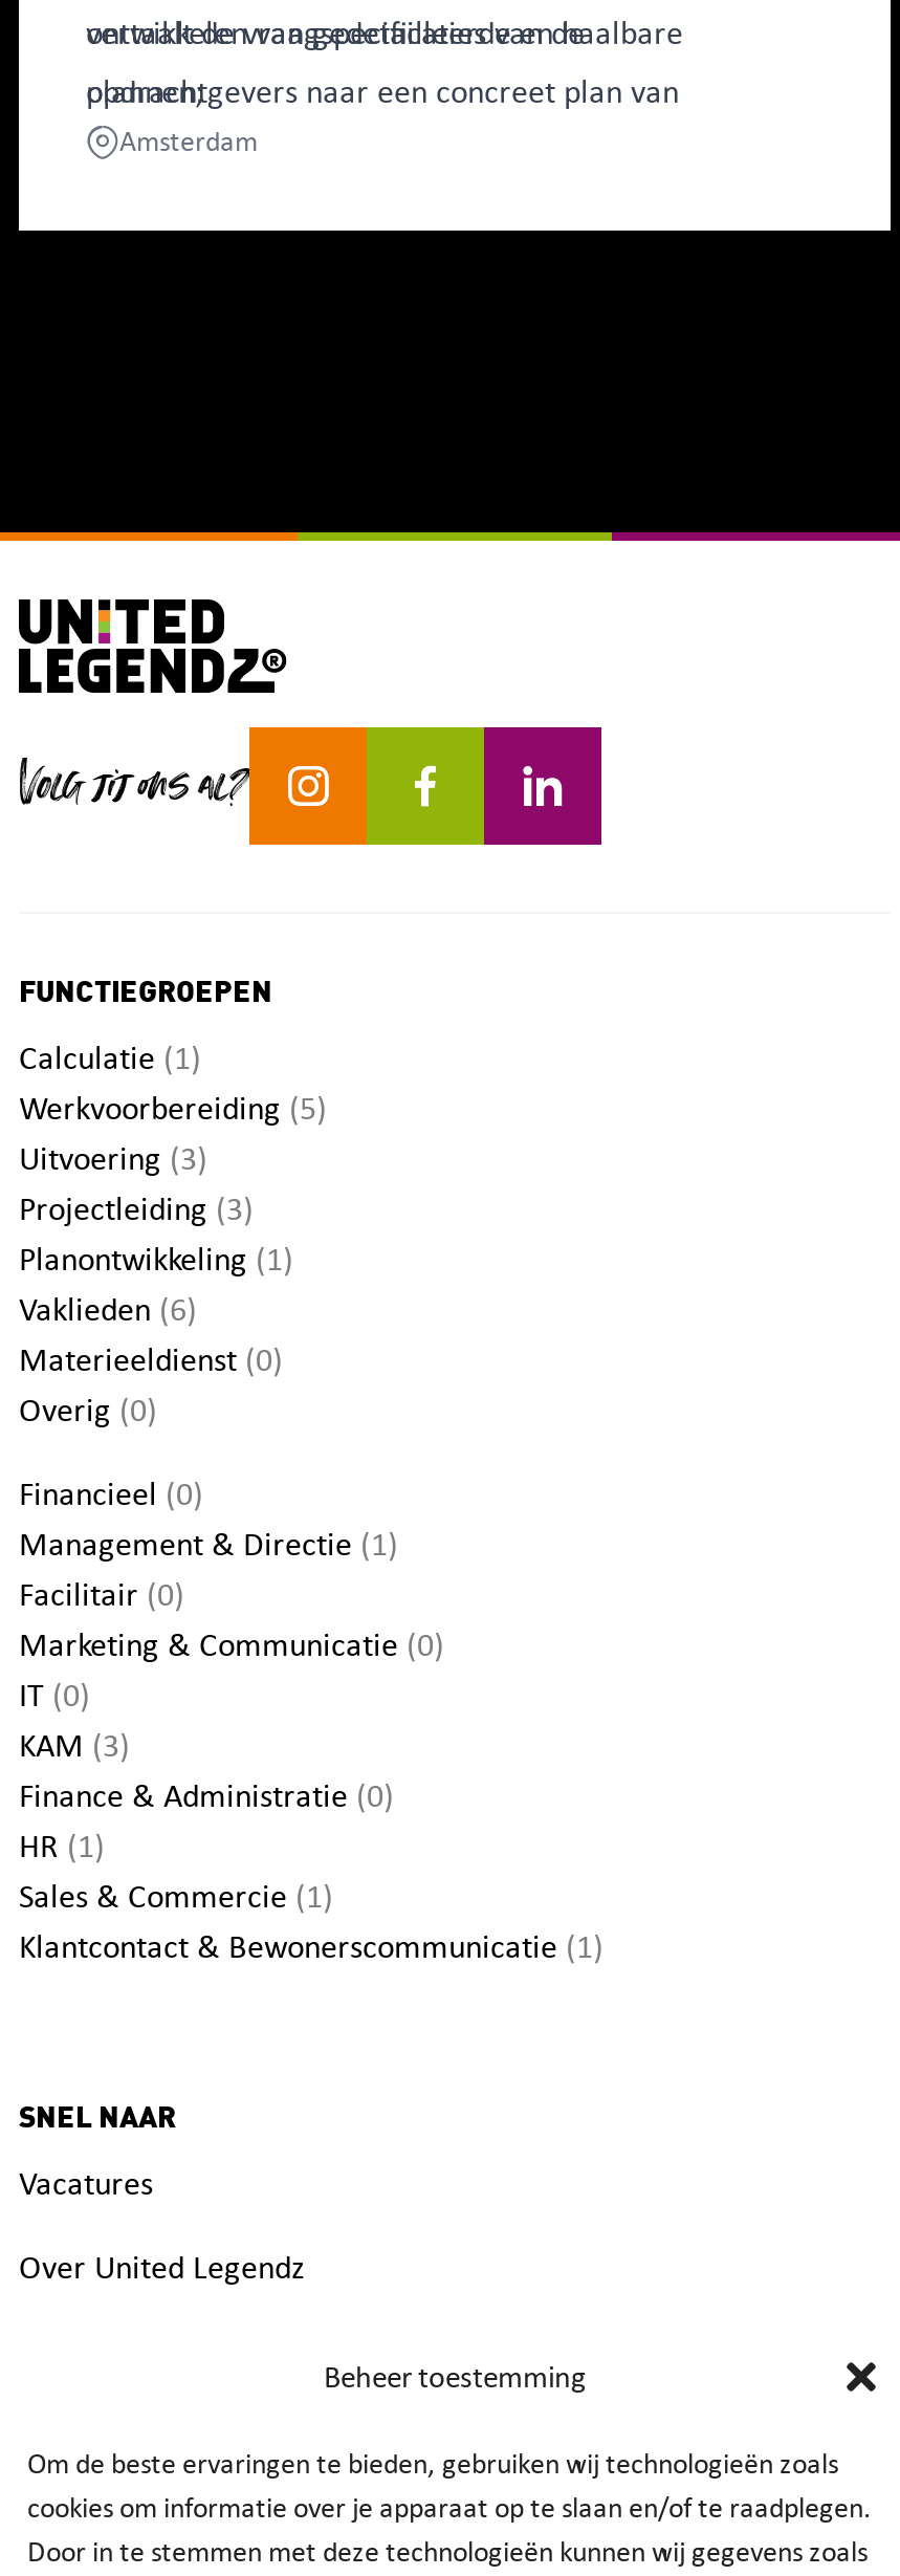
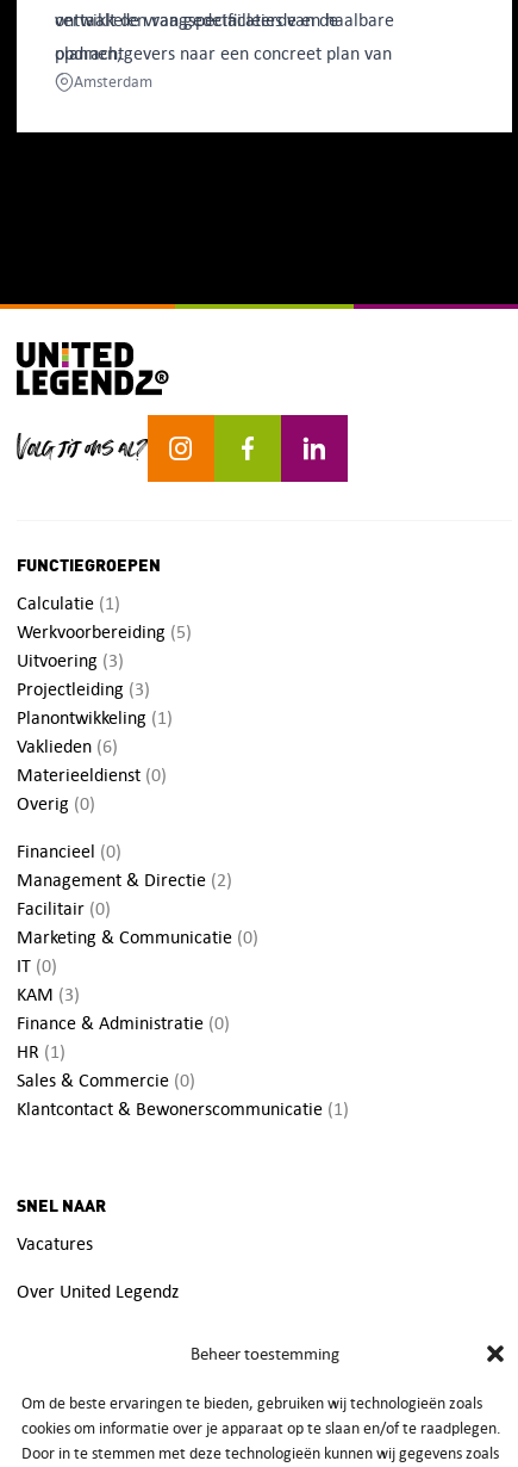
- Management & Directie (1)
+ Management & Directie (2)

- Sales & Commercie (1)
+ Sales & Commercie (0)
